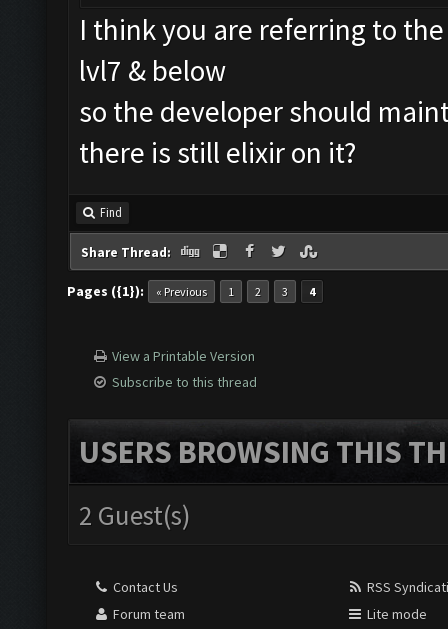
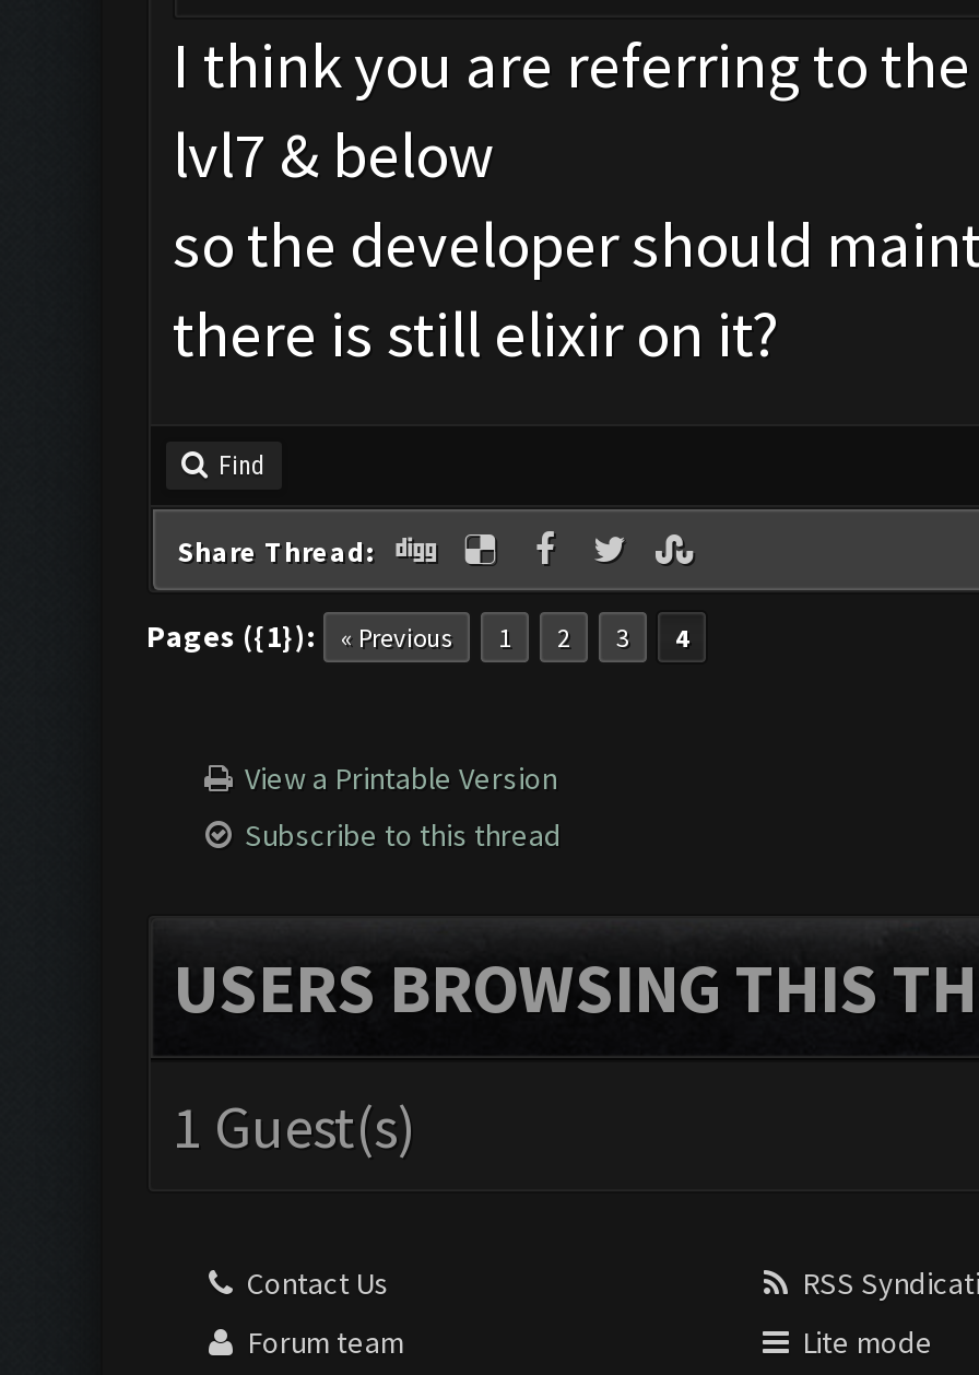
- 2 Guest(s)
+ 1 Guest(s)
